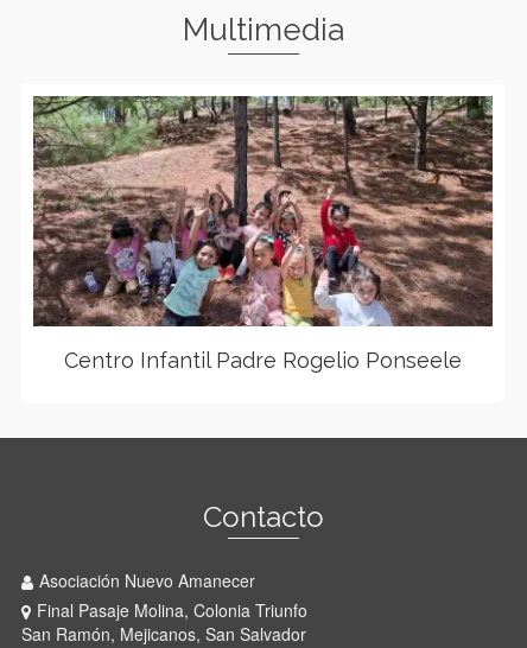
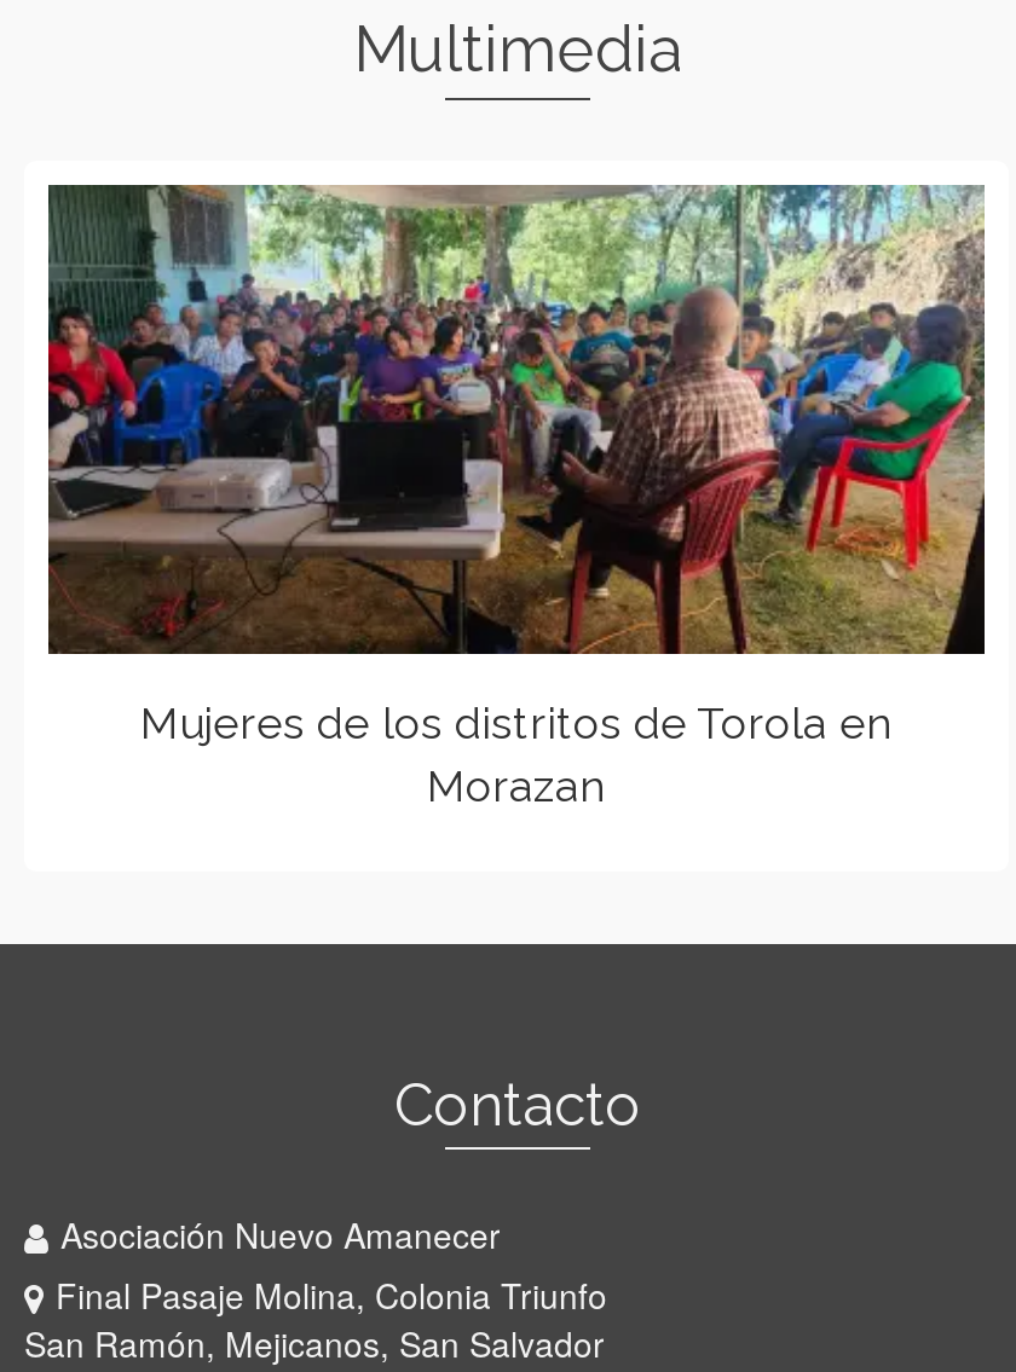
- [image]
- Centro Infantil Padre Rogelio Ponseele
+ [image]
+ Mujeres de los distritos de Torola en
+ Morazan
